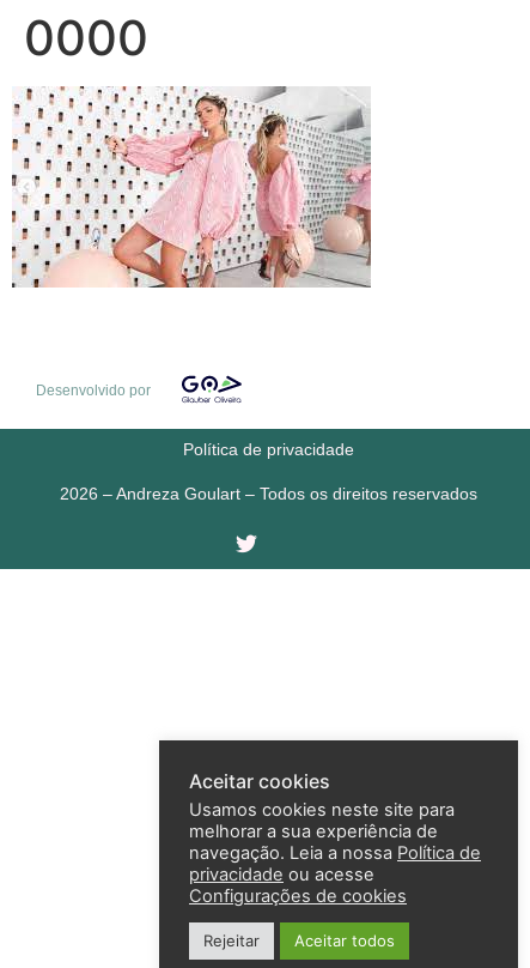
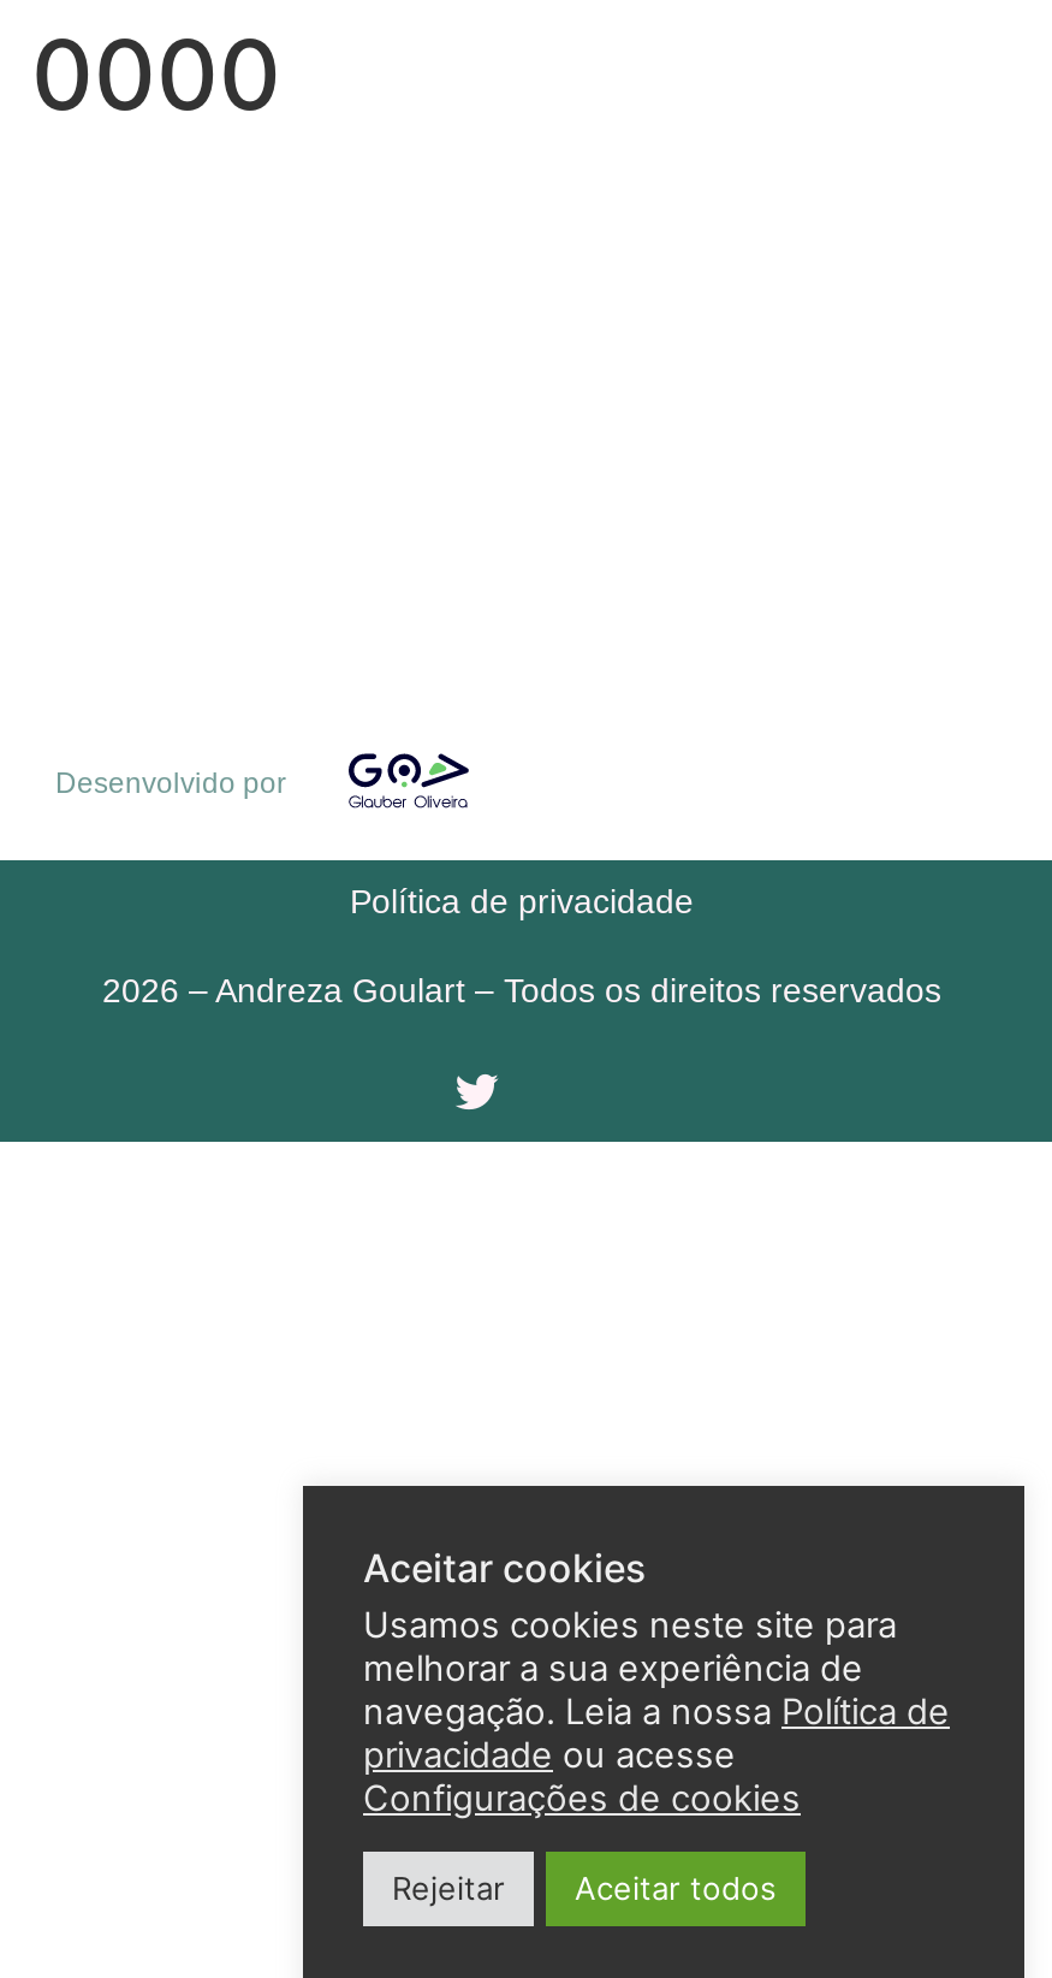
- [image]
